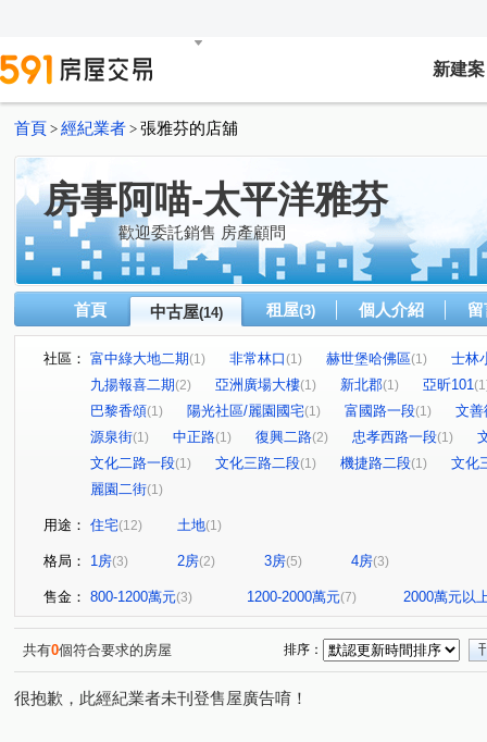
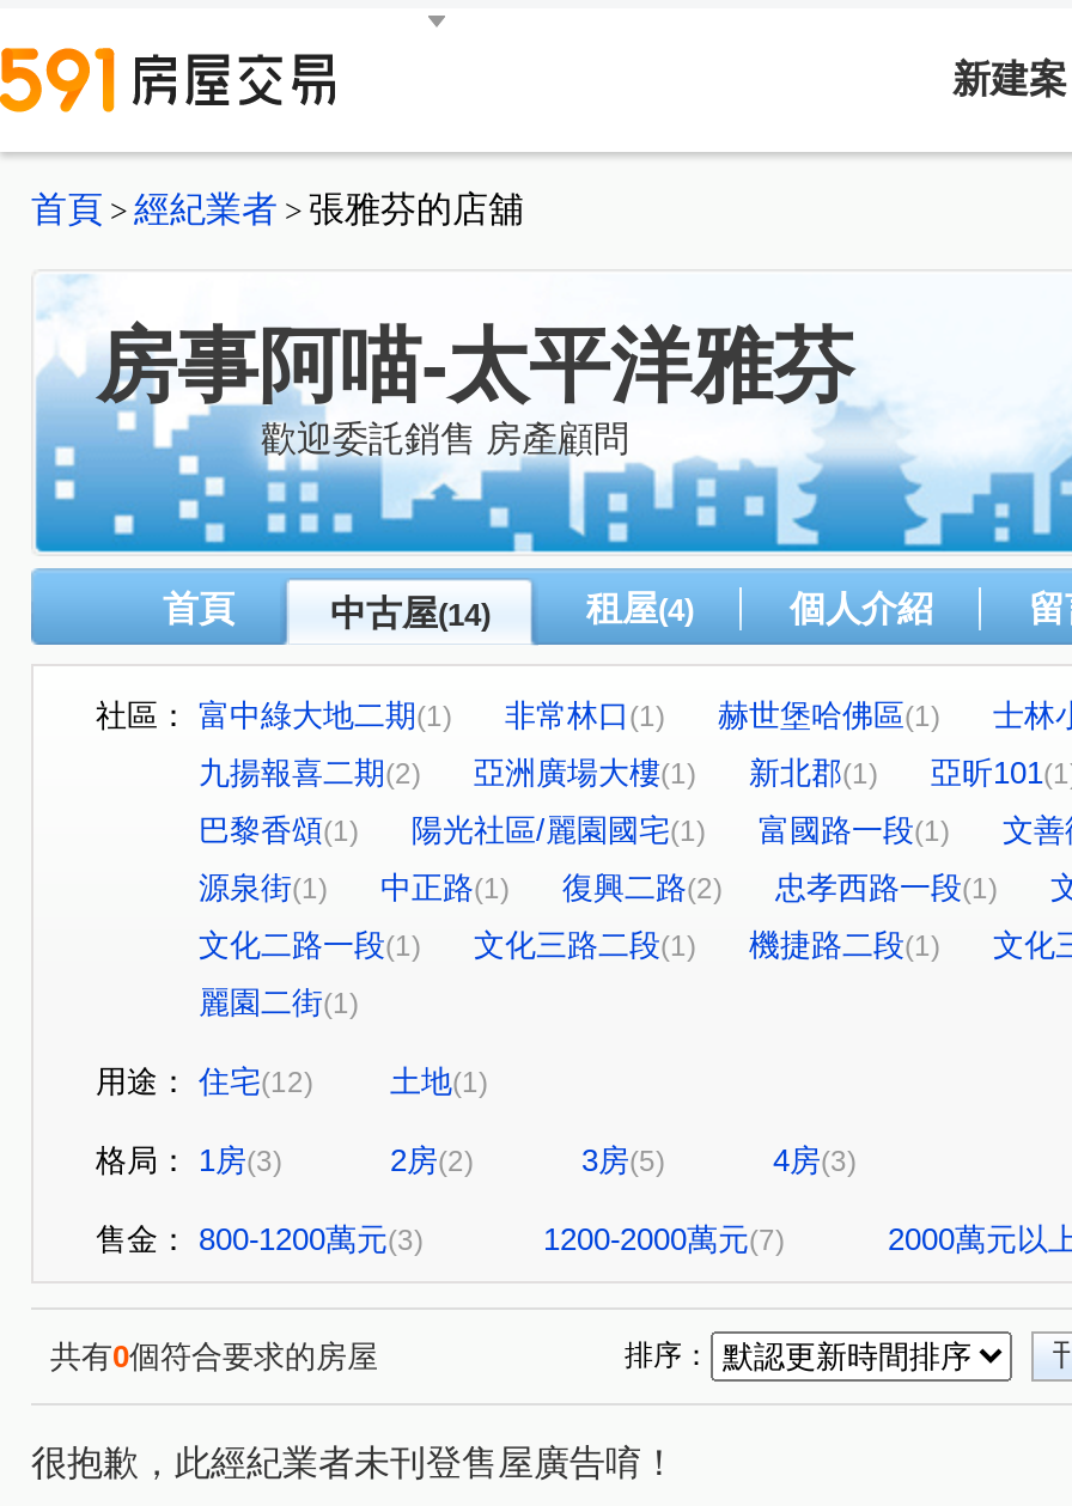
- 租屋(3)
+ 租屋(4)
